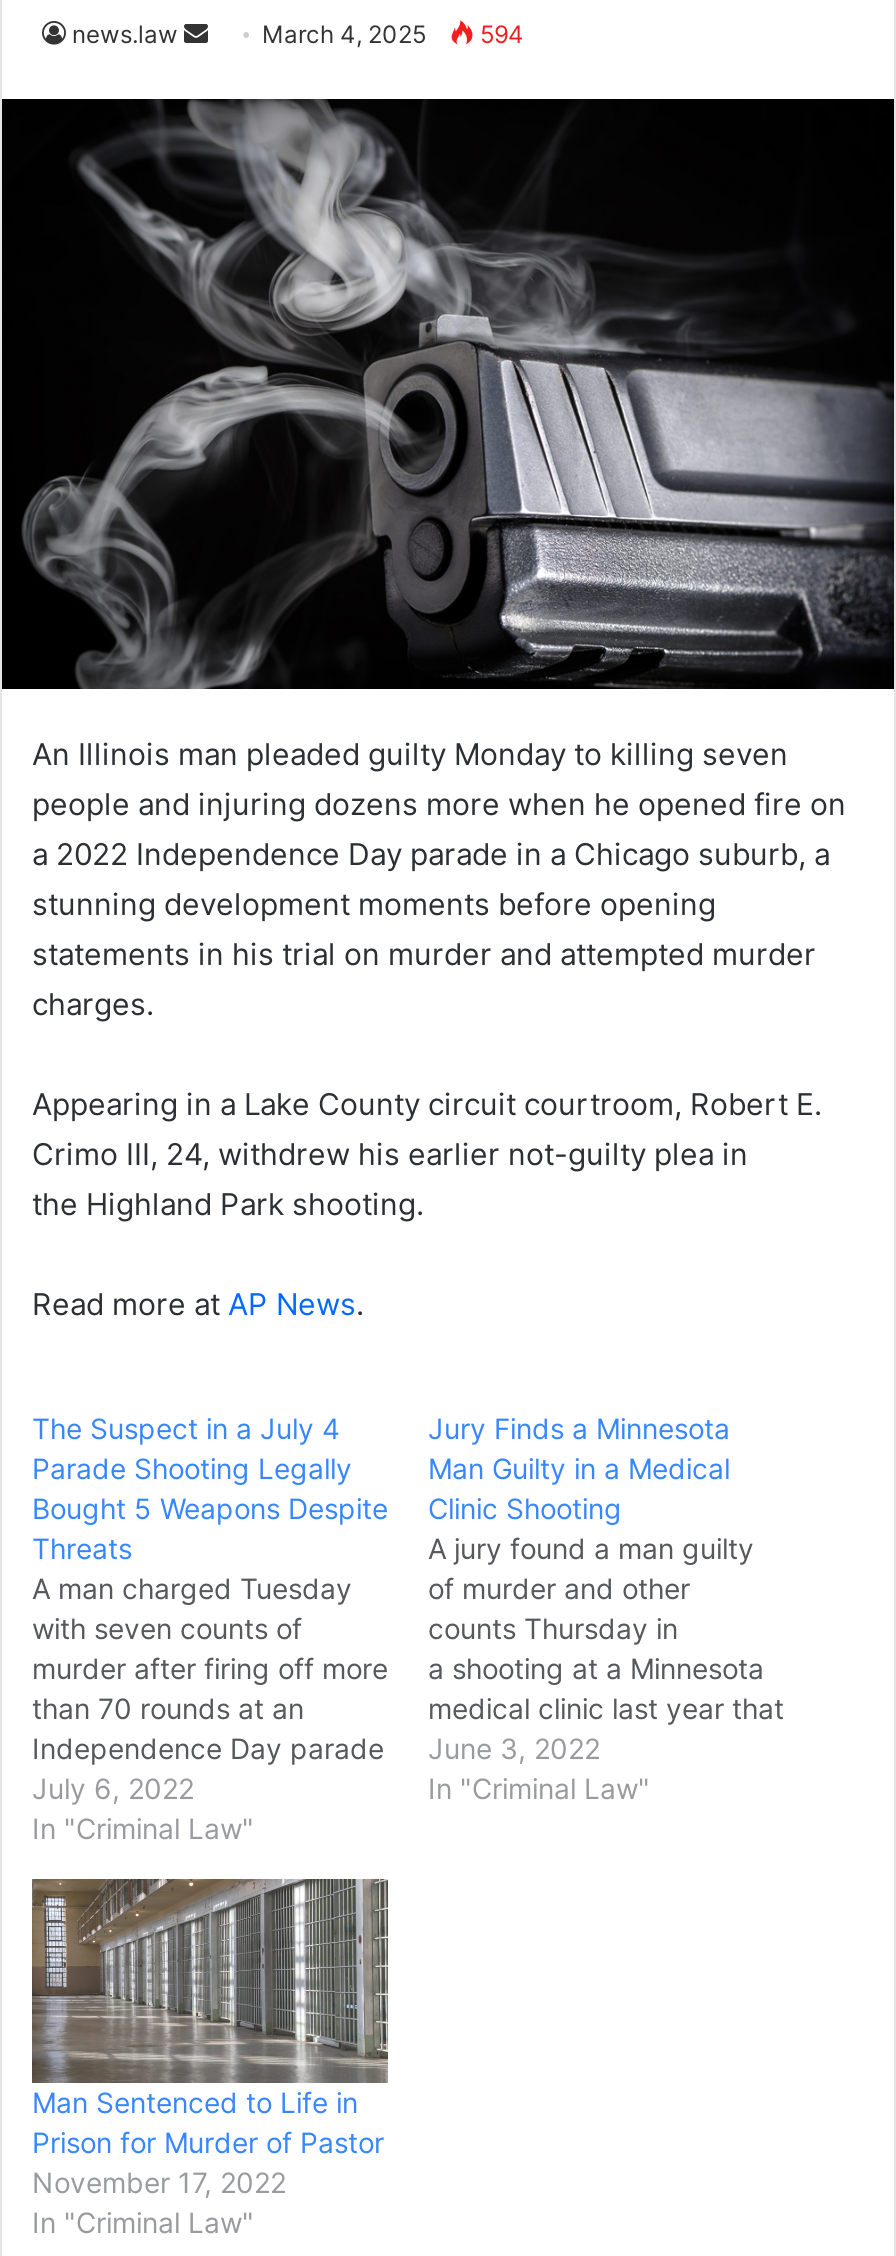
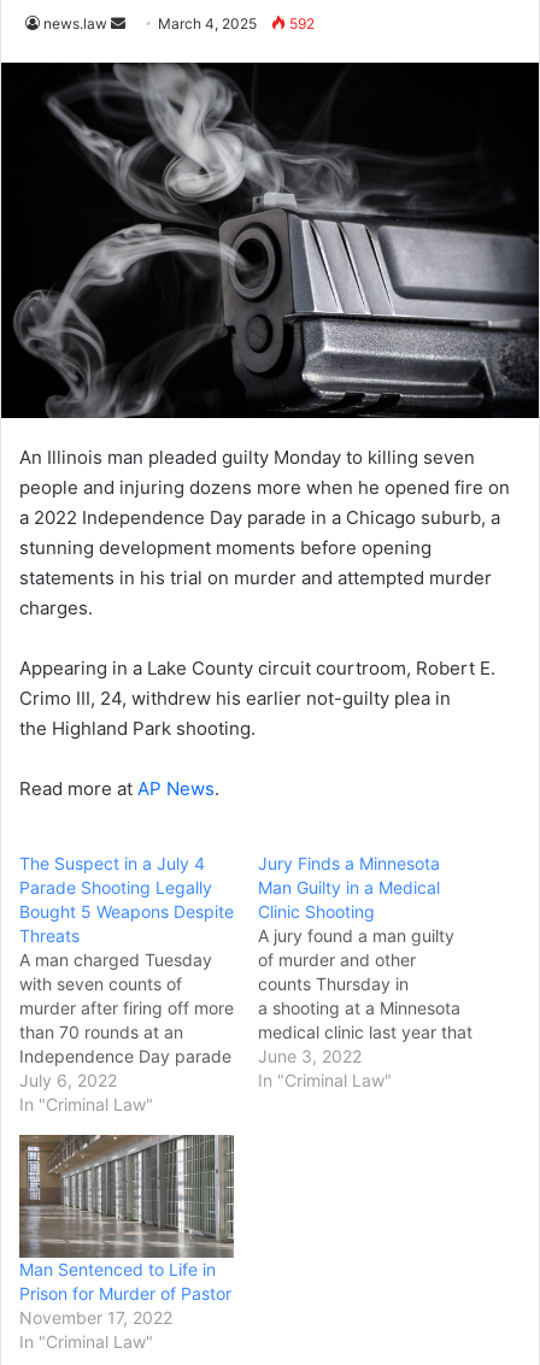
- 594
+ 592
